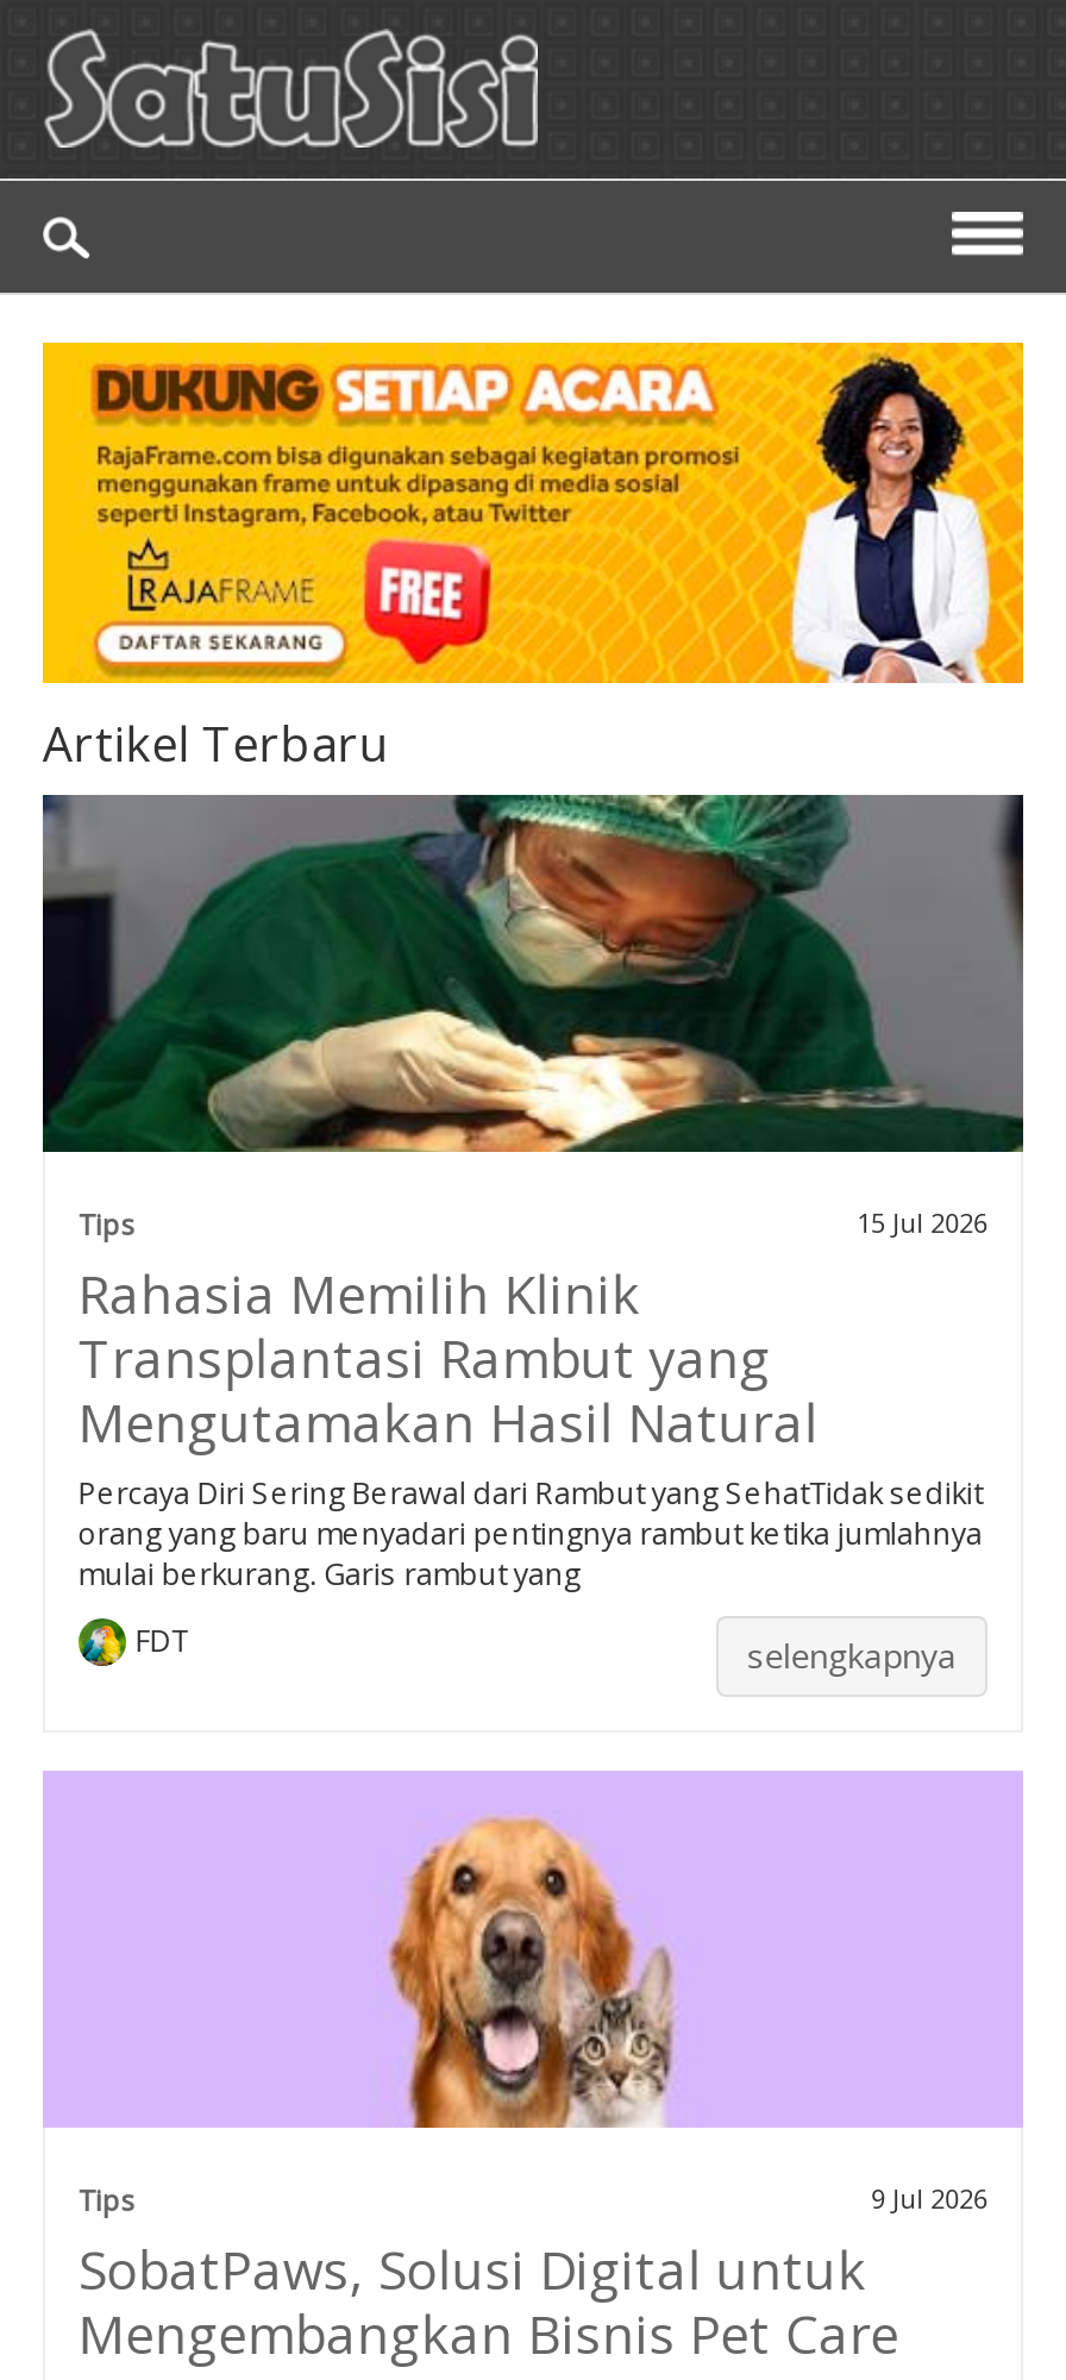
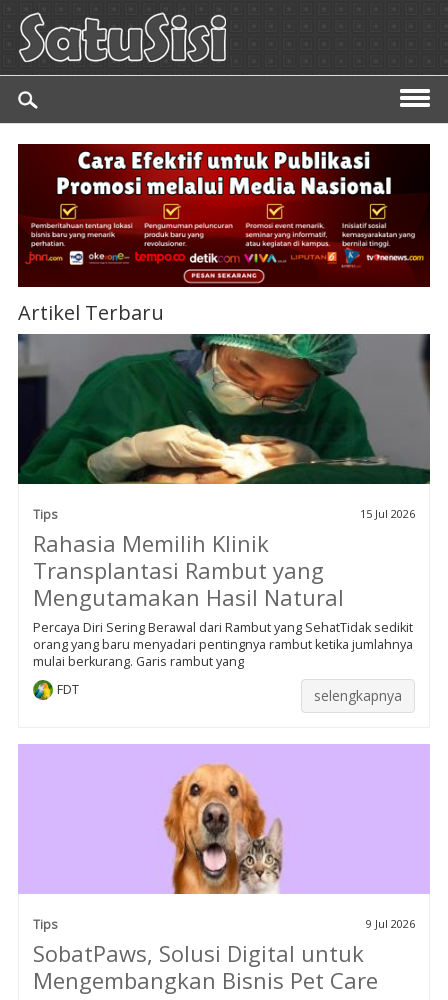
- [image]
+ [image]
